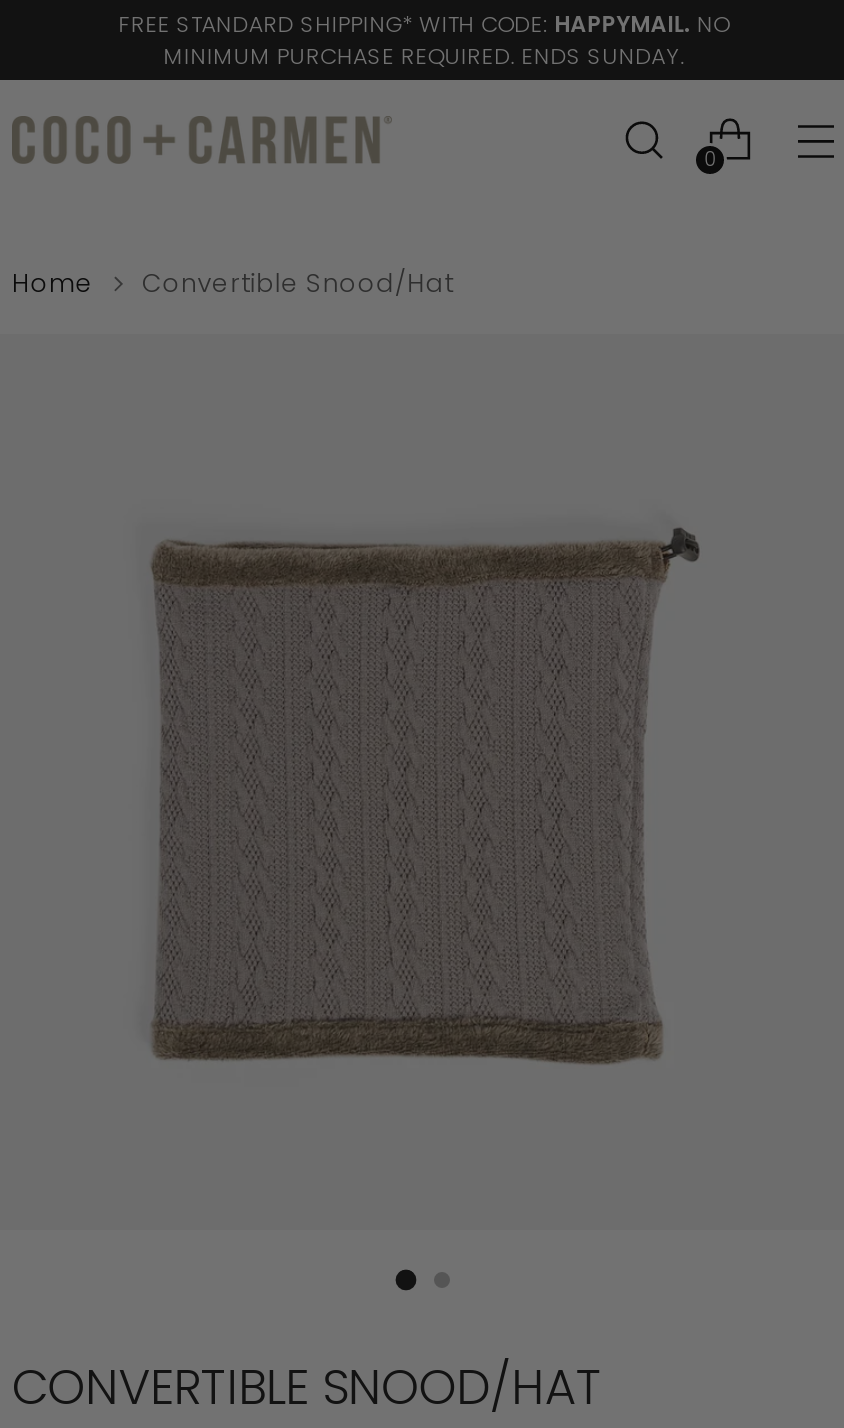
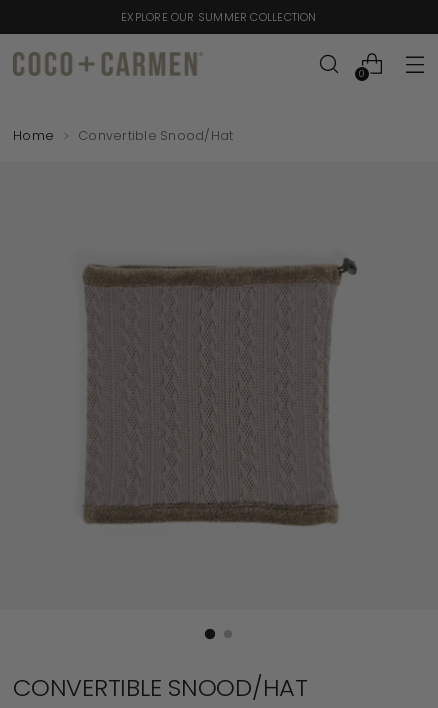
- FREE STANDARD SHIPPING* WITH CODE: HAPPYMAIL. NO
- MINIMUM PURCHASE REQUIRED. ENDS SUNDAY.
+ EXPLORE OUR SUMMER COLLECTION
